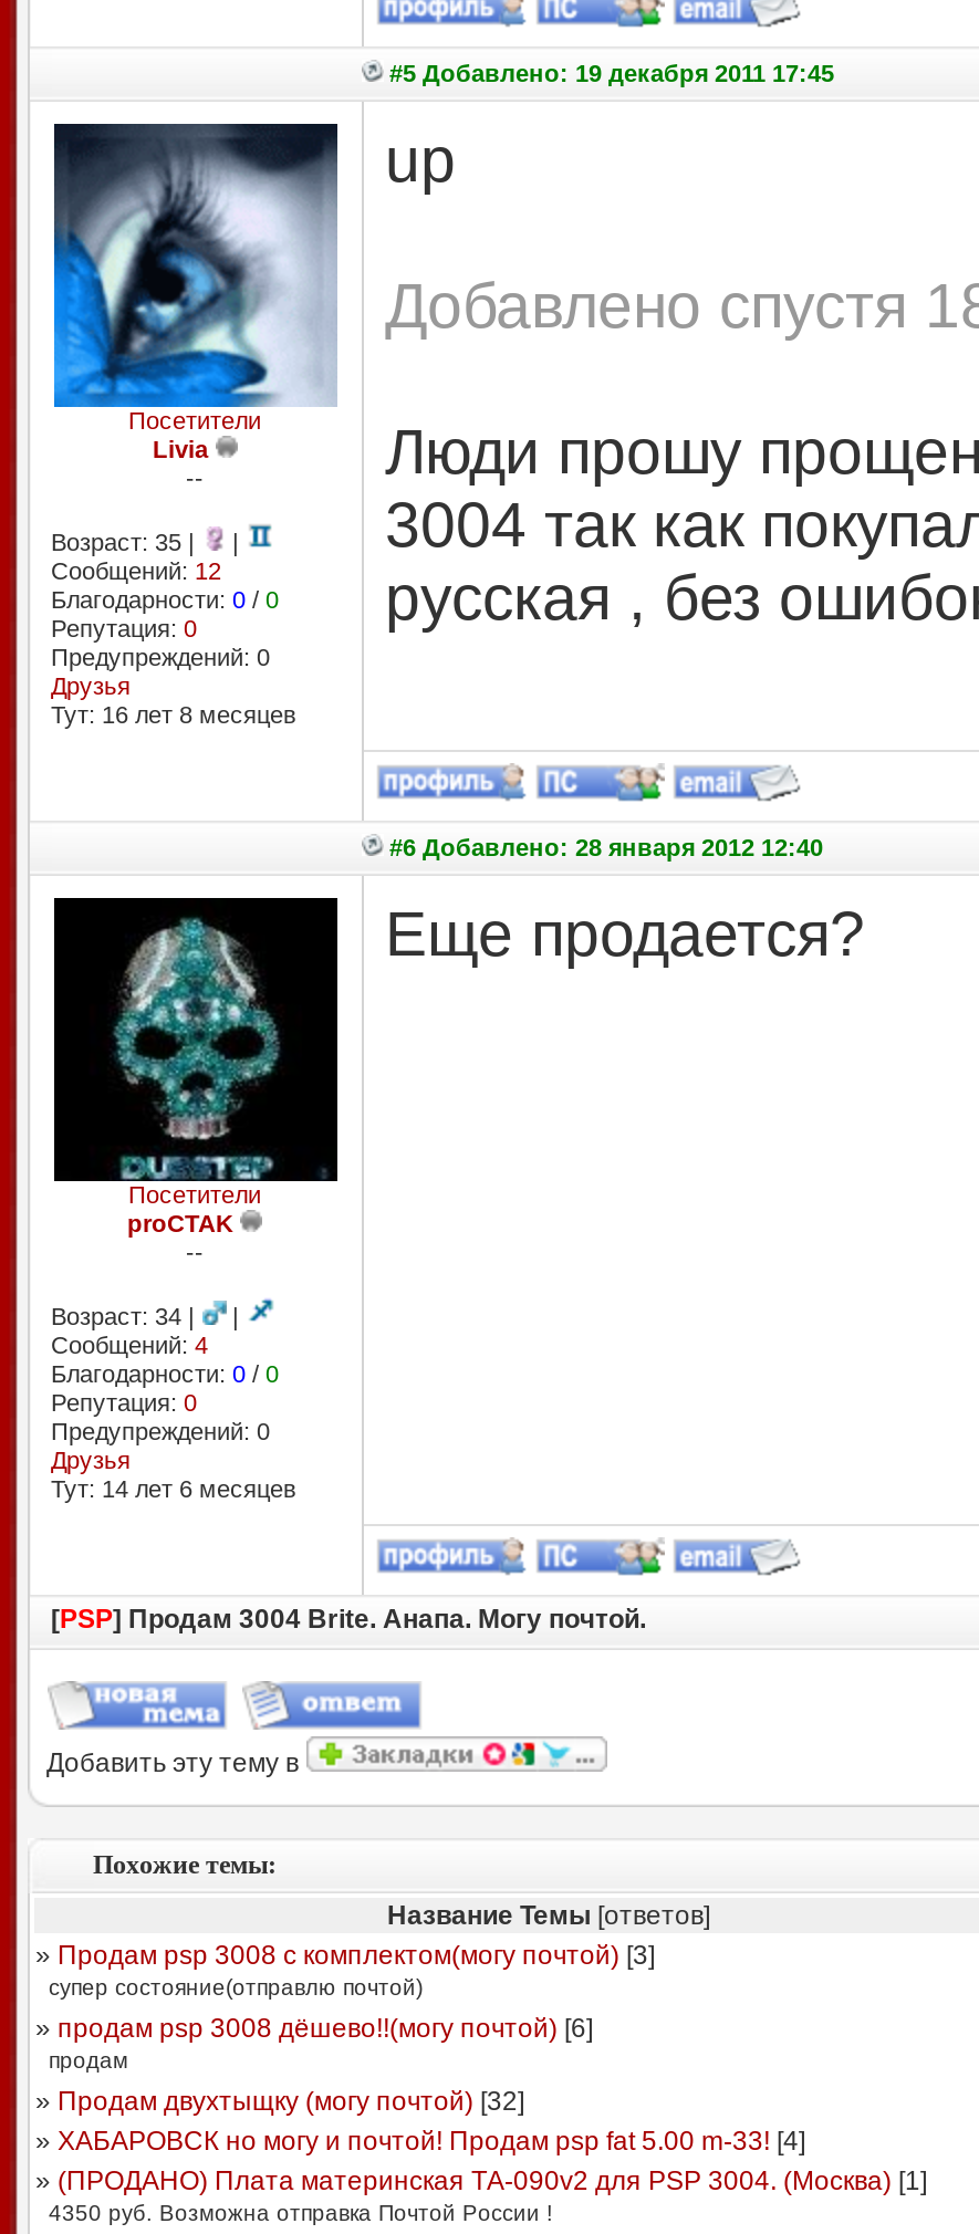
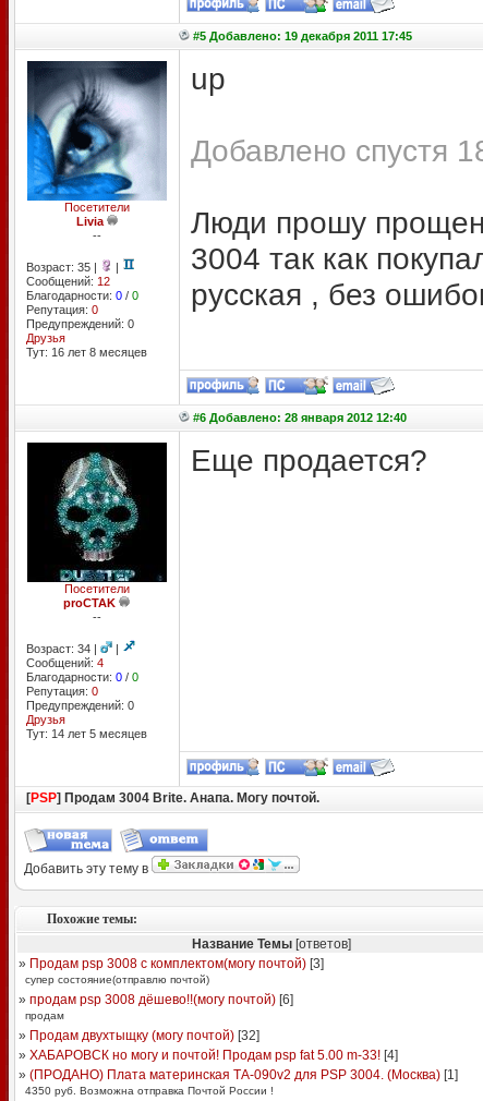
- Тут: 14 лет 6 месяцев
+ Тут: 14 лет 5 месяцев
